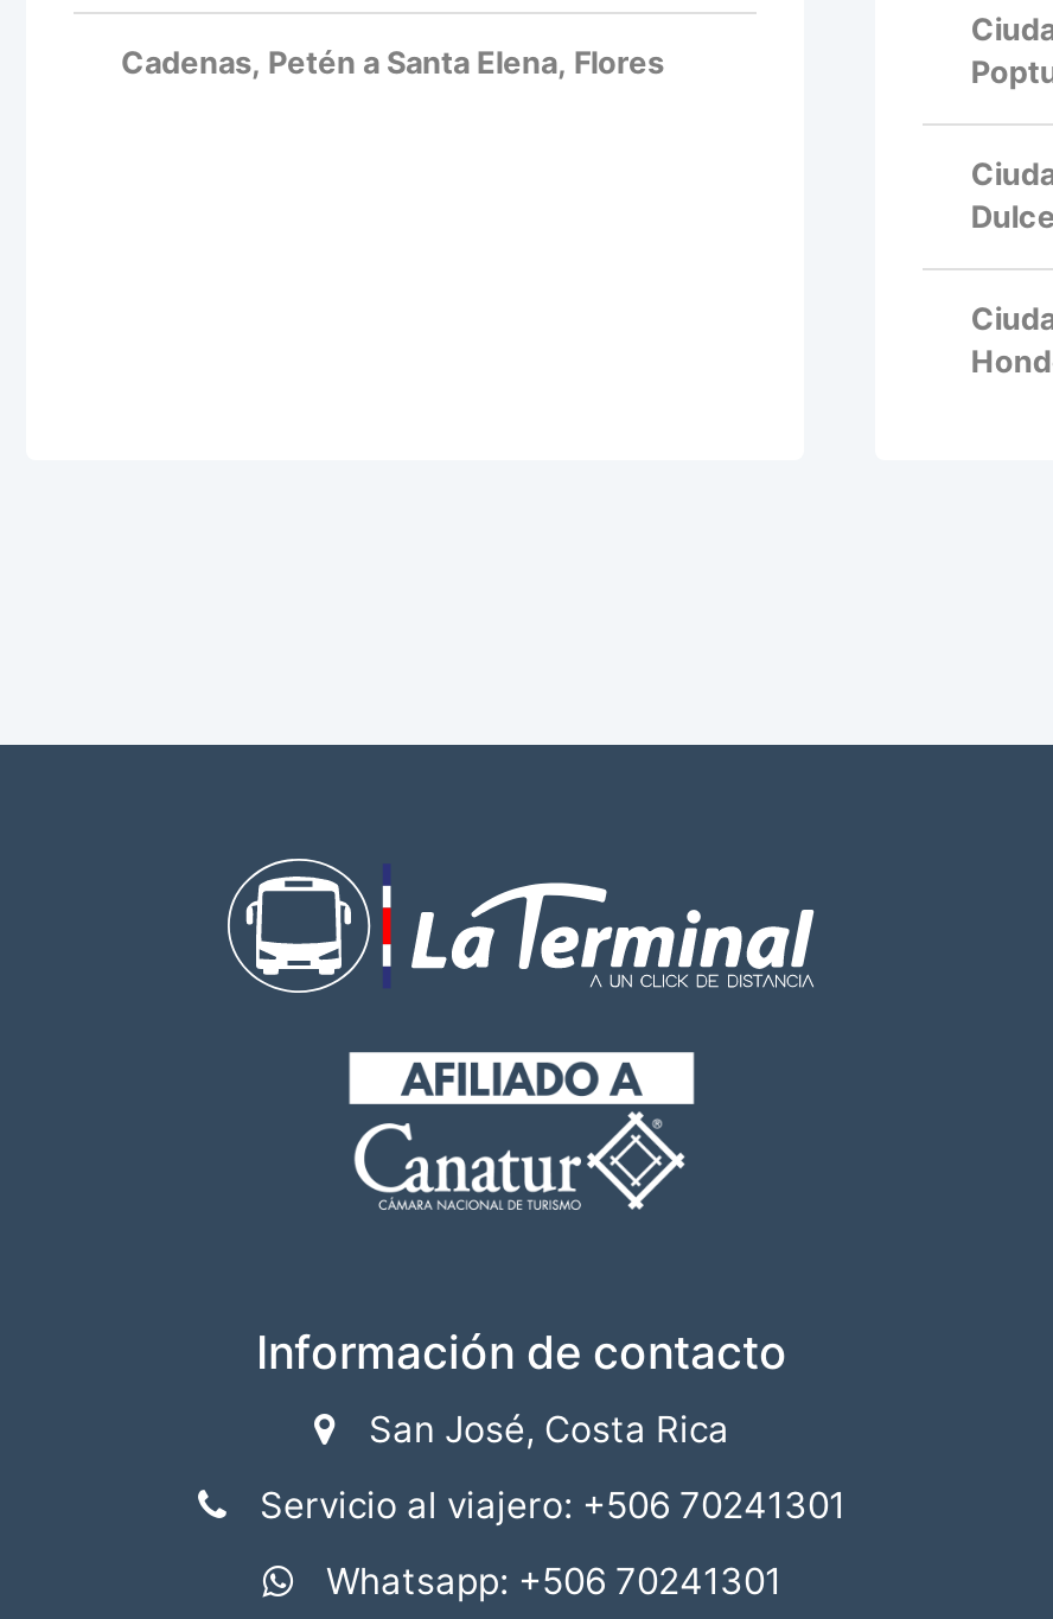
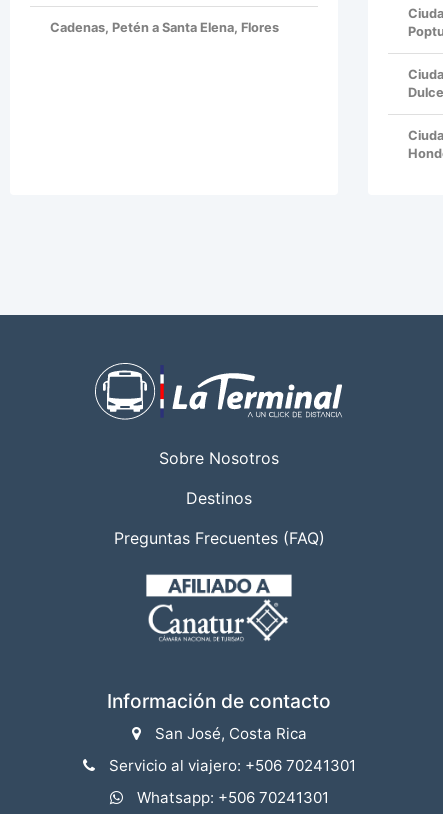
+ Sobre Nosotros
+ Destinos
+ Preguntas Frecuentes (FAQ)
